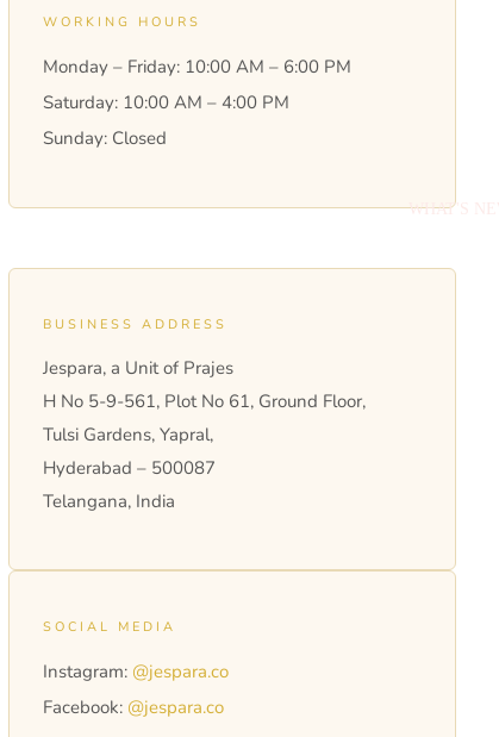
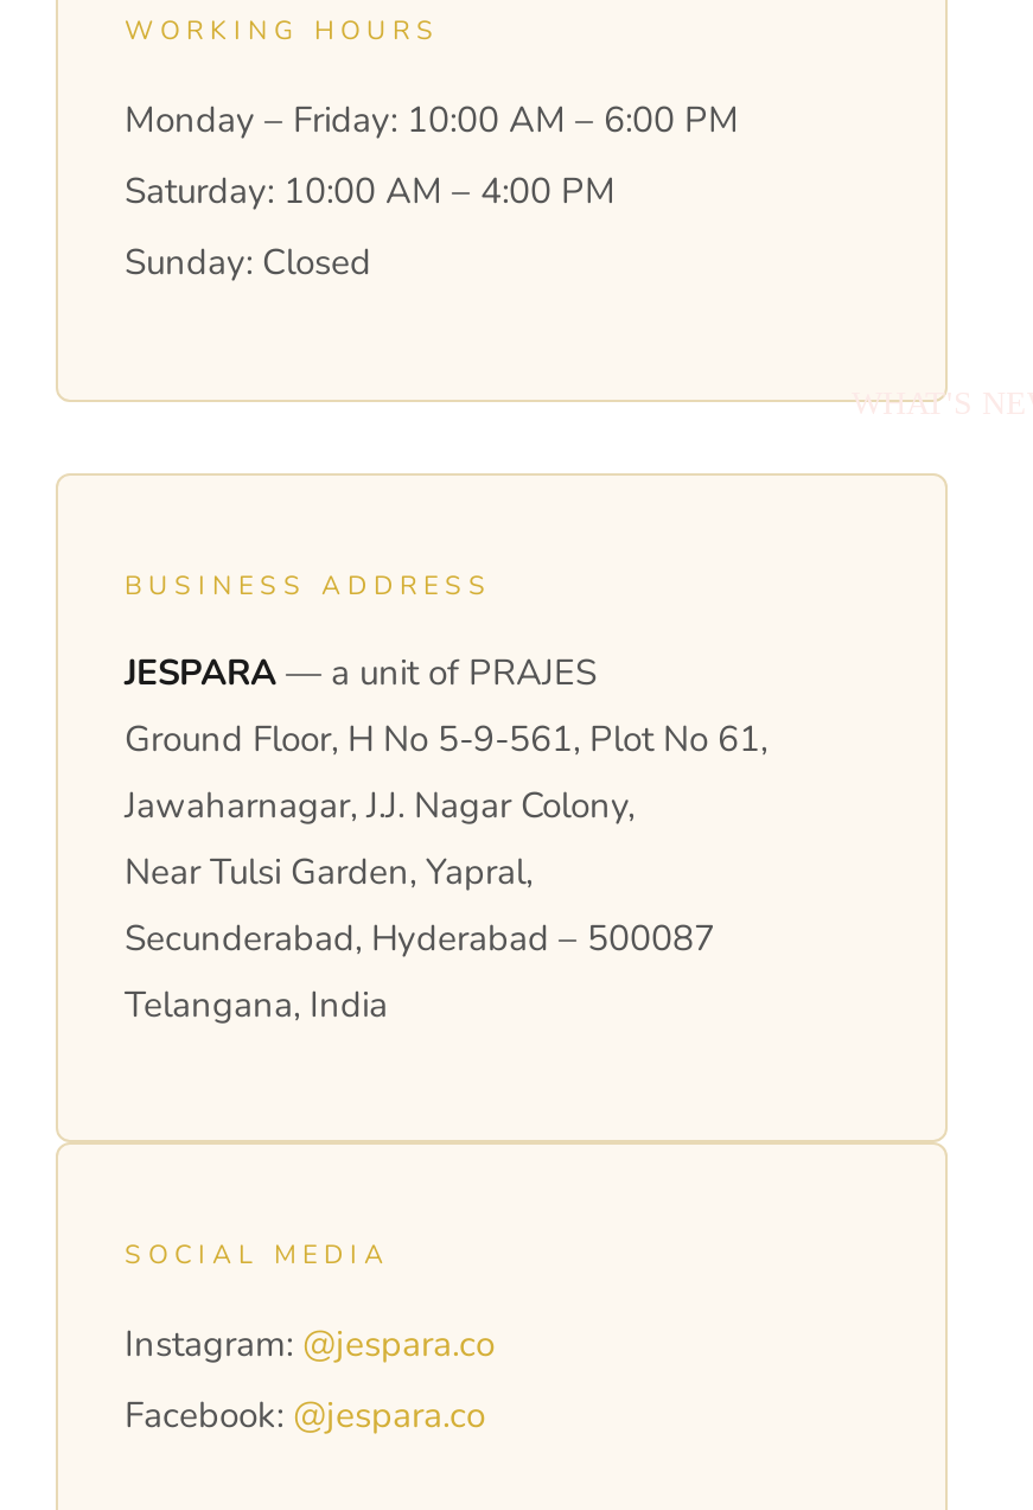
moved up: BUSINESS ADDRESS

- Jespara, a Unit of Prajes
- H No 5-9-561, Plot No 61, Ground Floor,
- Tulsi Gardens, Yapral,
- Hyderabad – 500087
+ JESPARA — a unit of PRAJES
+ Ground Floor, H No 5-9-561, Plot No 61,
+ Jawaharnagar, J.J. Nagar Colony,
+ Near Tulsi Garden, Yapral,
+ Secunderabad, Hyderabad – 500087
